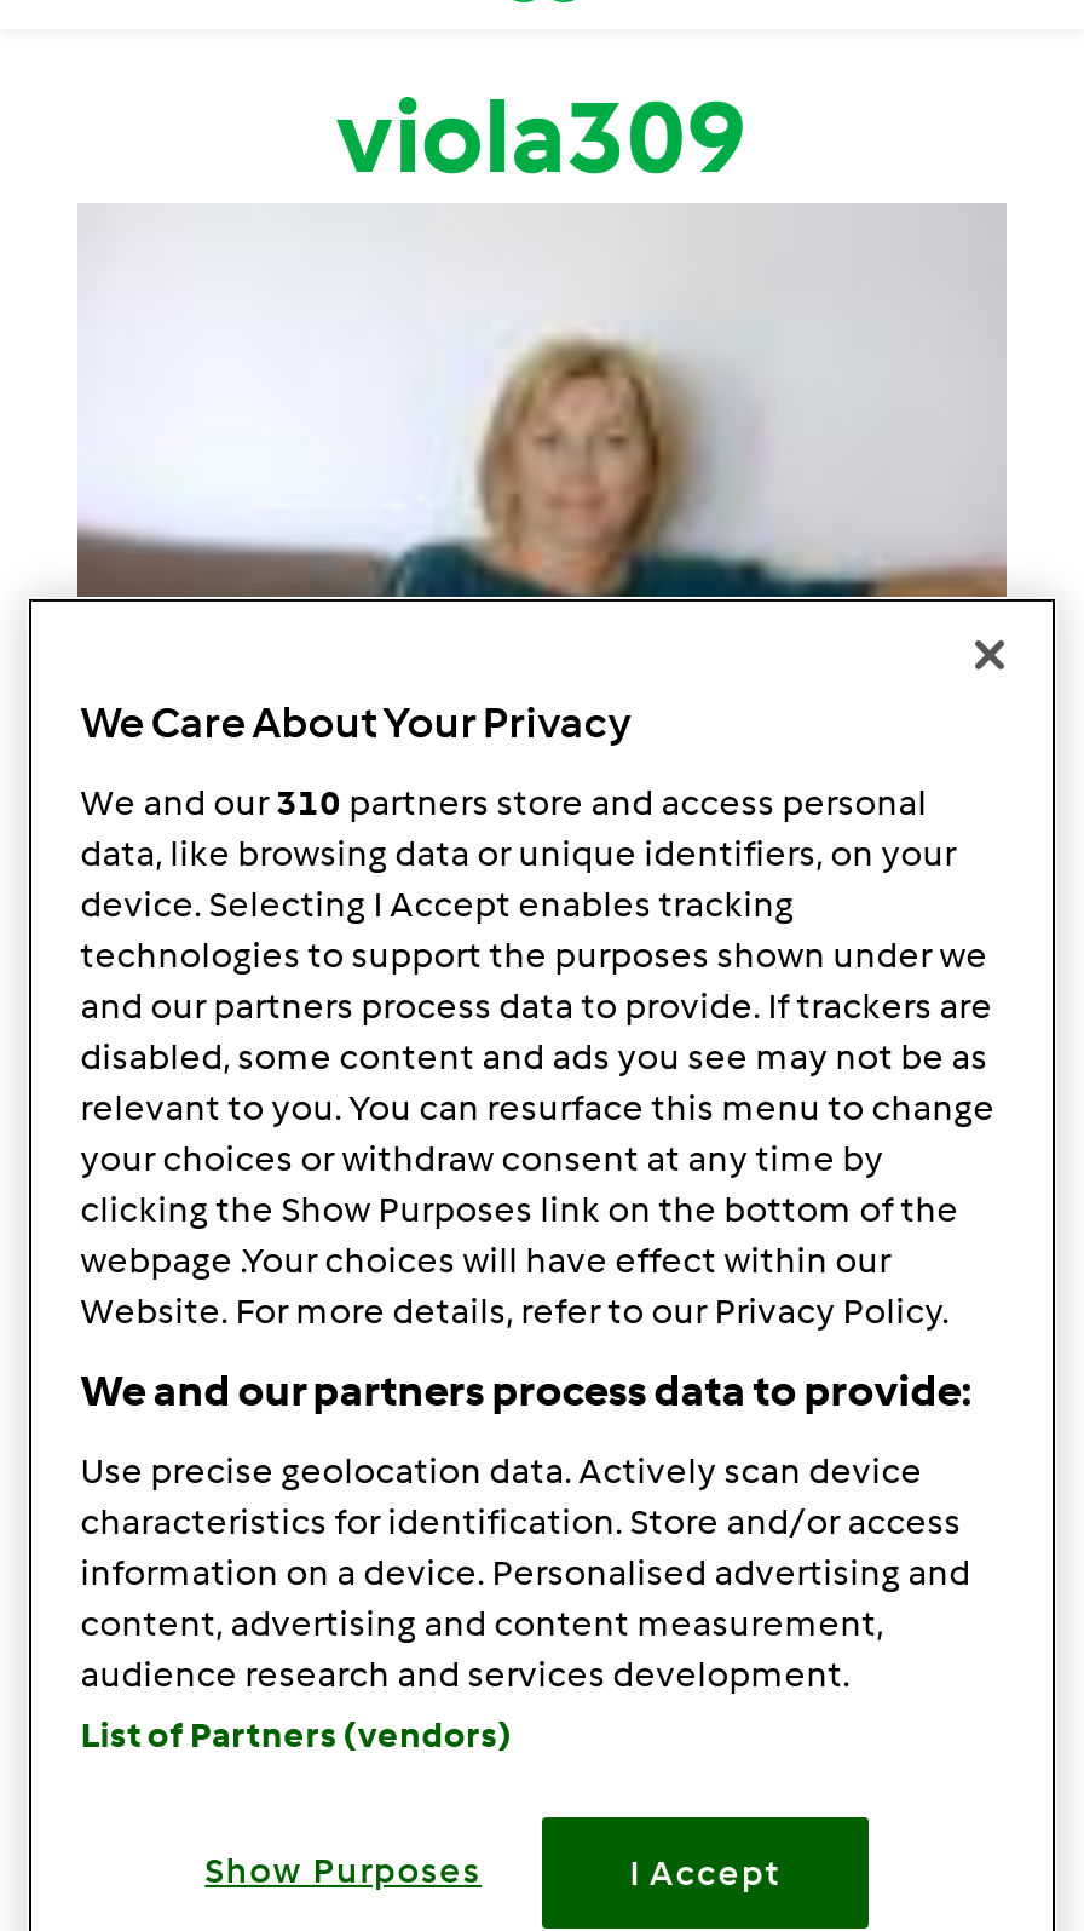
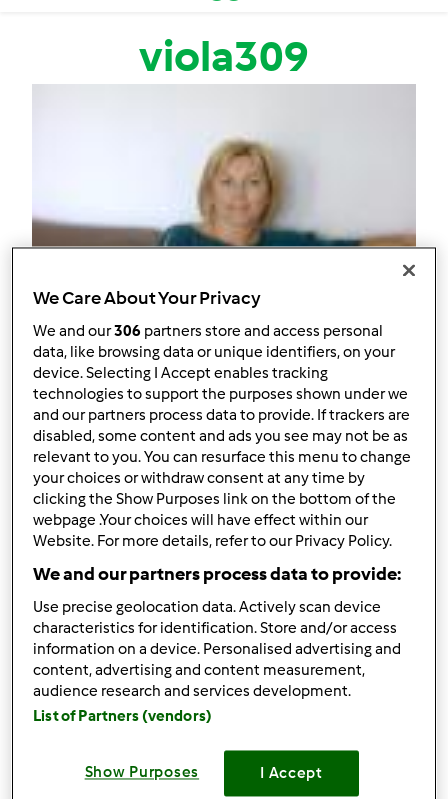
- We and our310 partners store and access personal
+ We and our306 partners store and access personal
